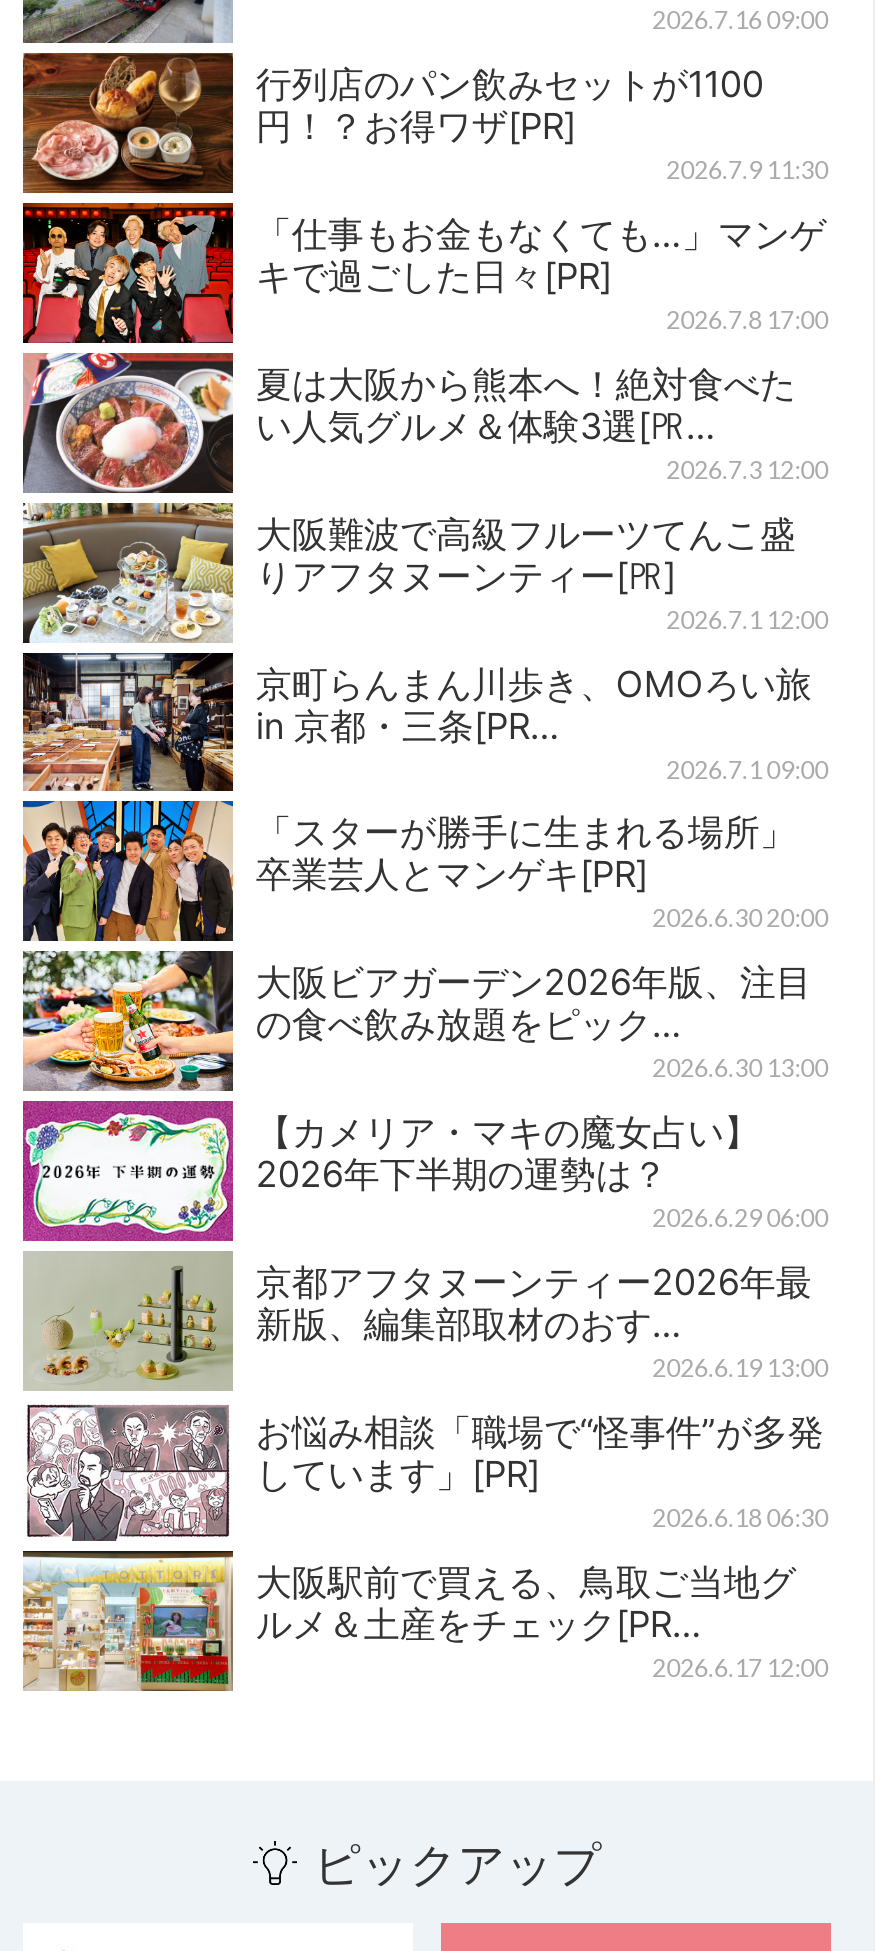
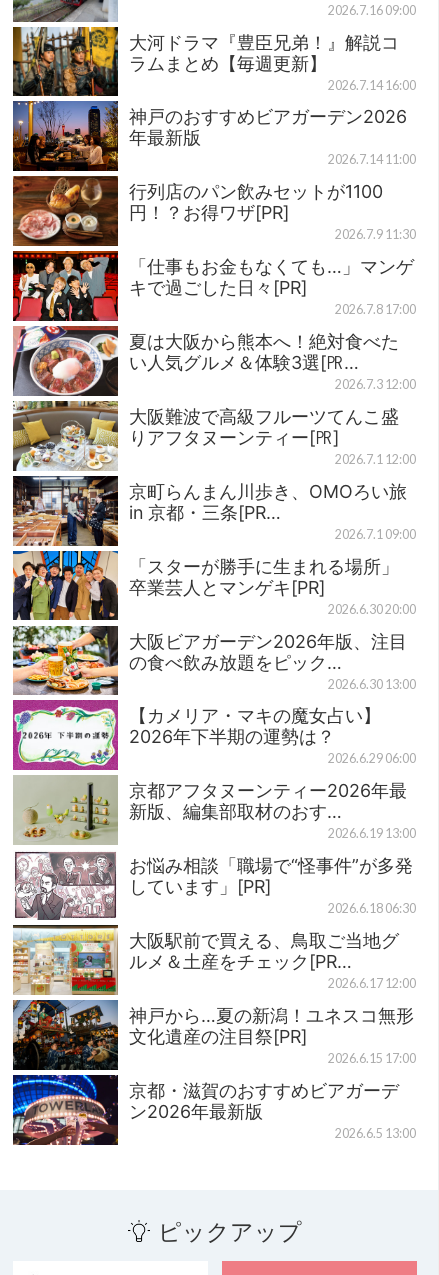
+ [image]
+ 大河ドラマ『豊臣兄弟！』解説コ
+ ラムまとめ【毎週更新】
+ 2026.7.14 16:00
+ 神戸のおすすめビアガーデン2026
+ 年最新版
+ 2026.7.14 11:00

+ [image]
+ 神戸から…夏の新潟！ユネスコ無形
+ 文化遺産の注目祭[PR]
+ 2026.6.15 17:00
+ 京都・滋賀のおすすめビアガーデ
+ ン2026年最新版
+ 2026.6.5 13:00
